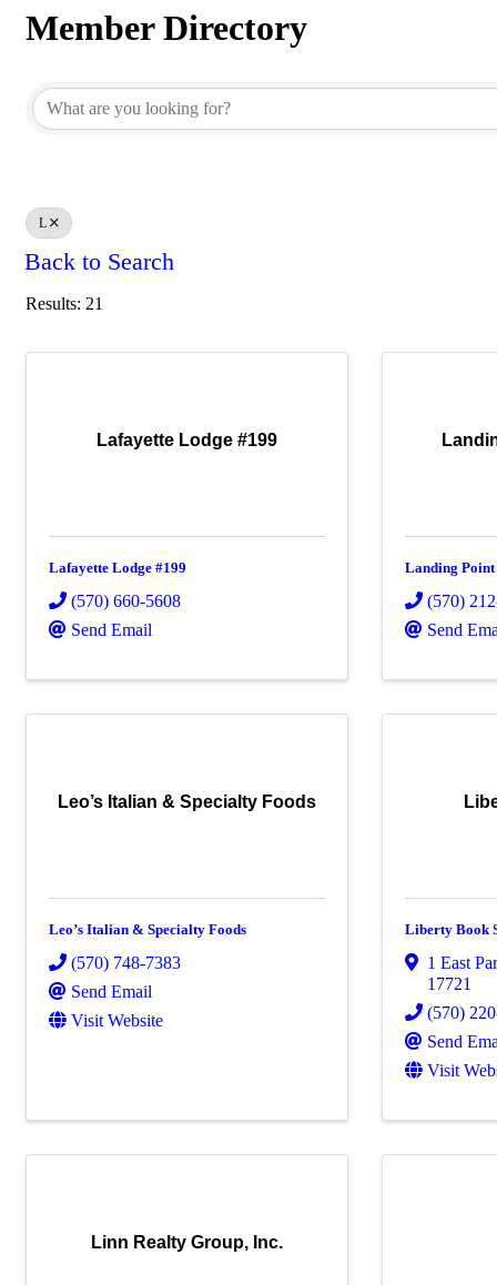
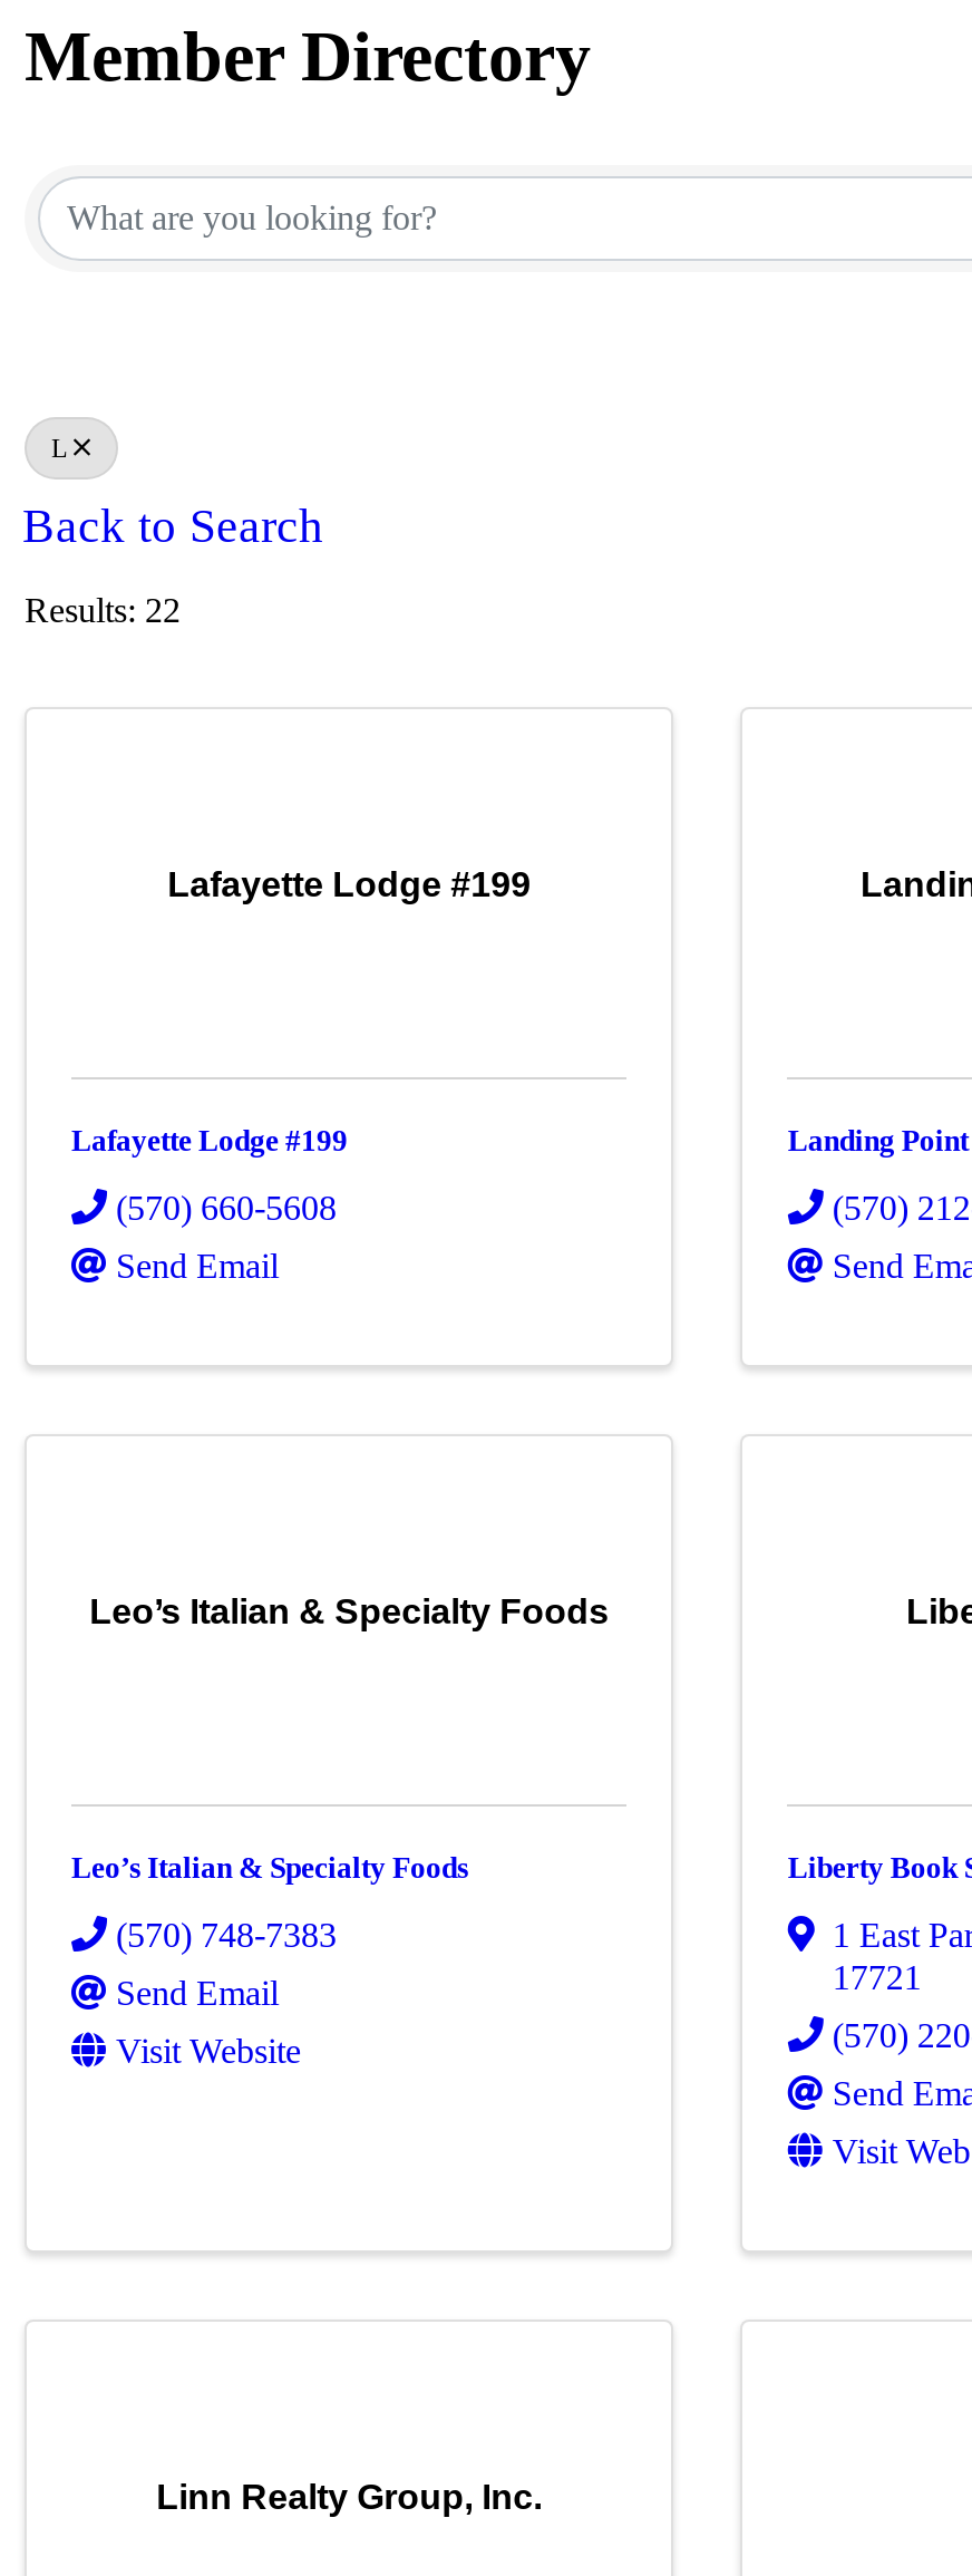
- Results: 21
+ Results: 22
